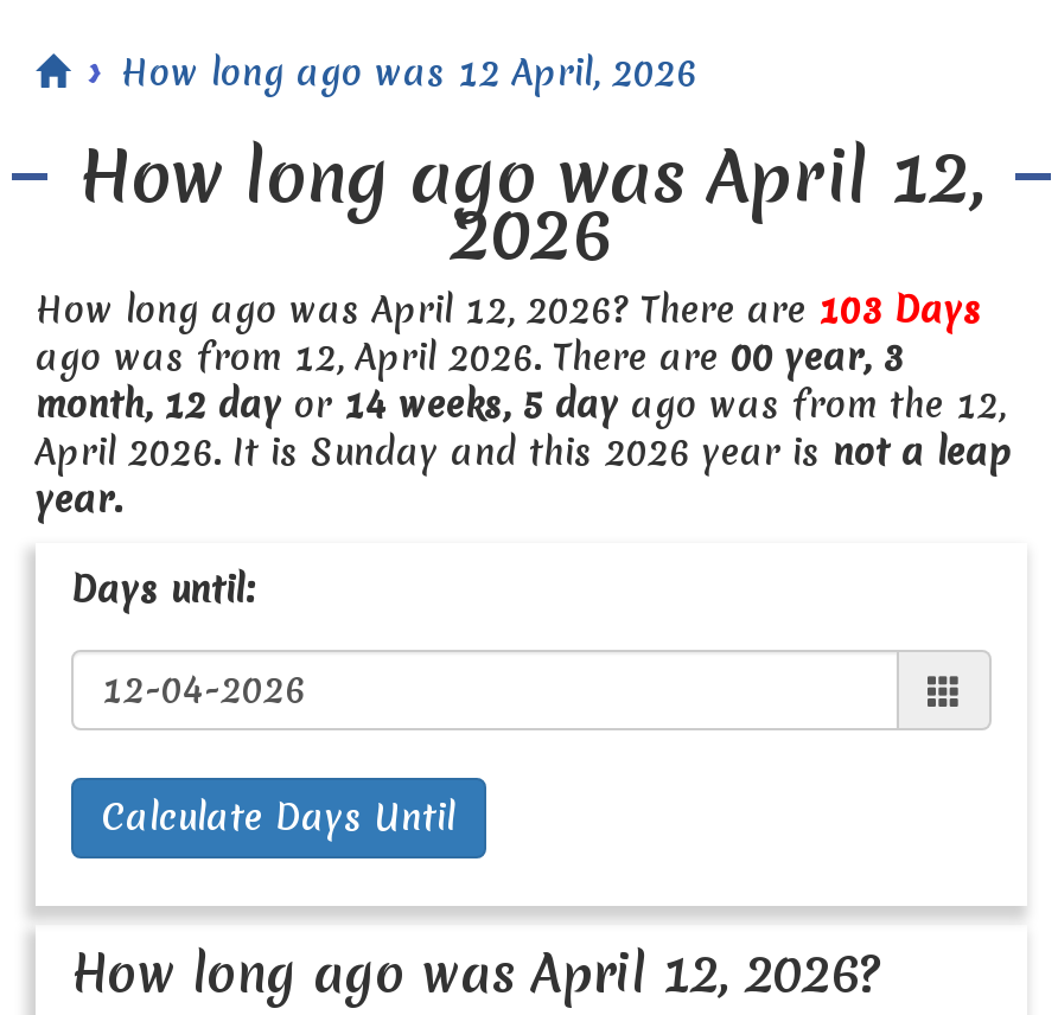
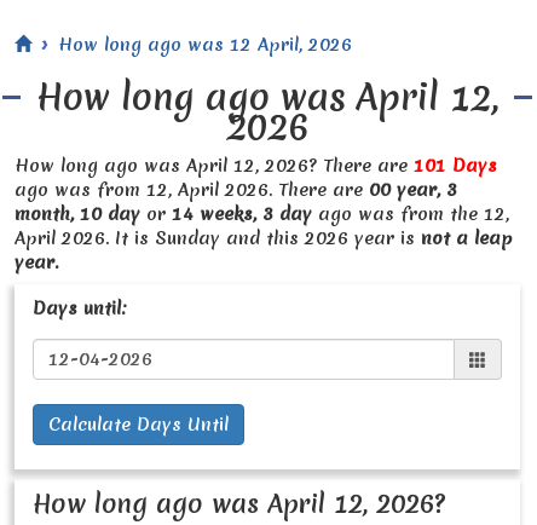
- How long ago was April 12, 2026? There are 103 Days
+ How long ago was April 12, 2026? There are 101 Days

- month, 12 day or 14 weeks, 5 day ago was from the 12,
+ month, 10 day or 14 weeks, 3 day ago was from the 12,
